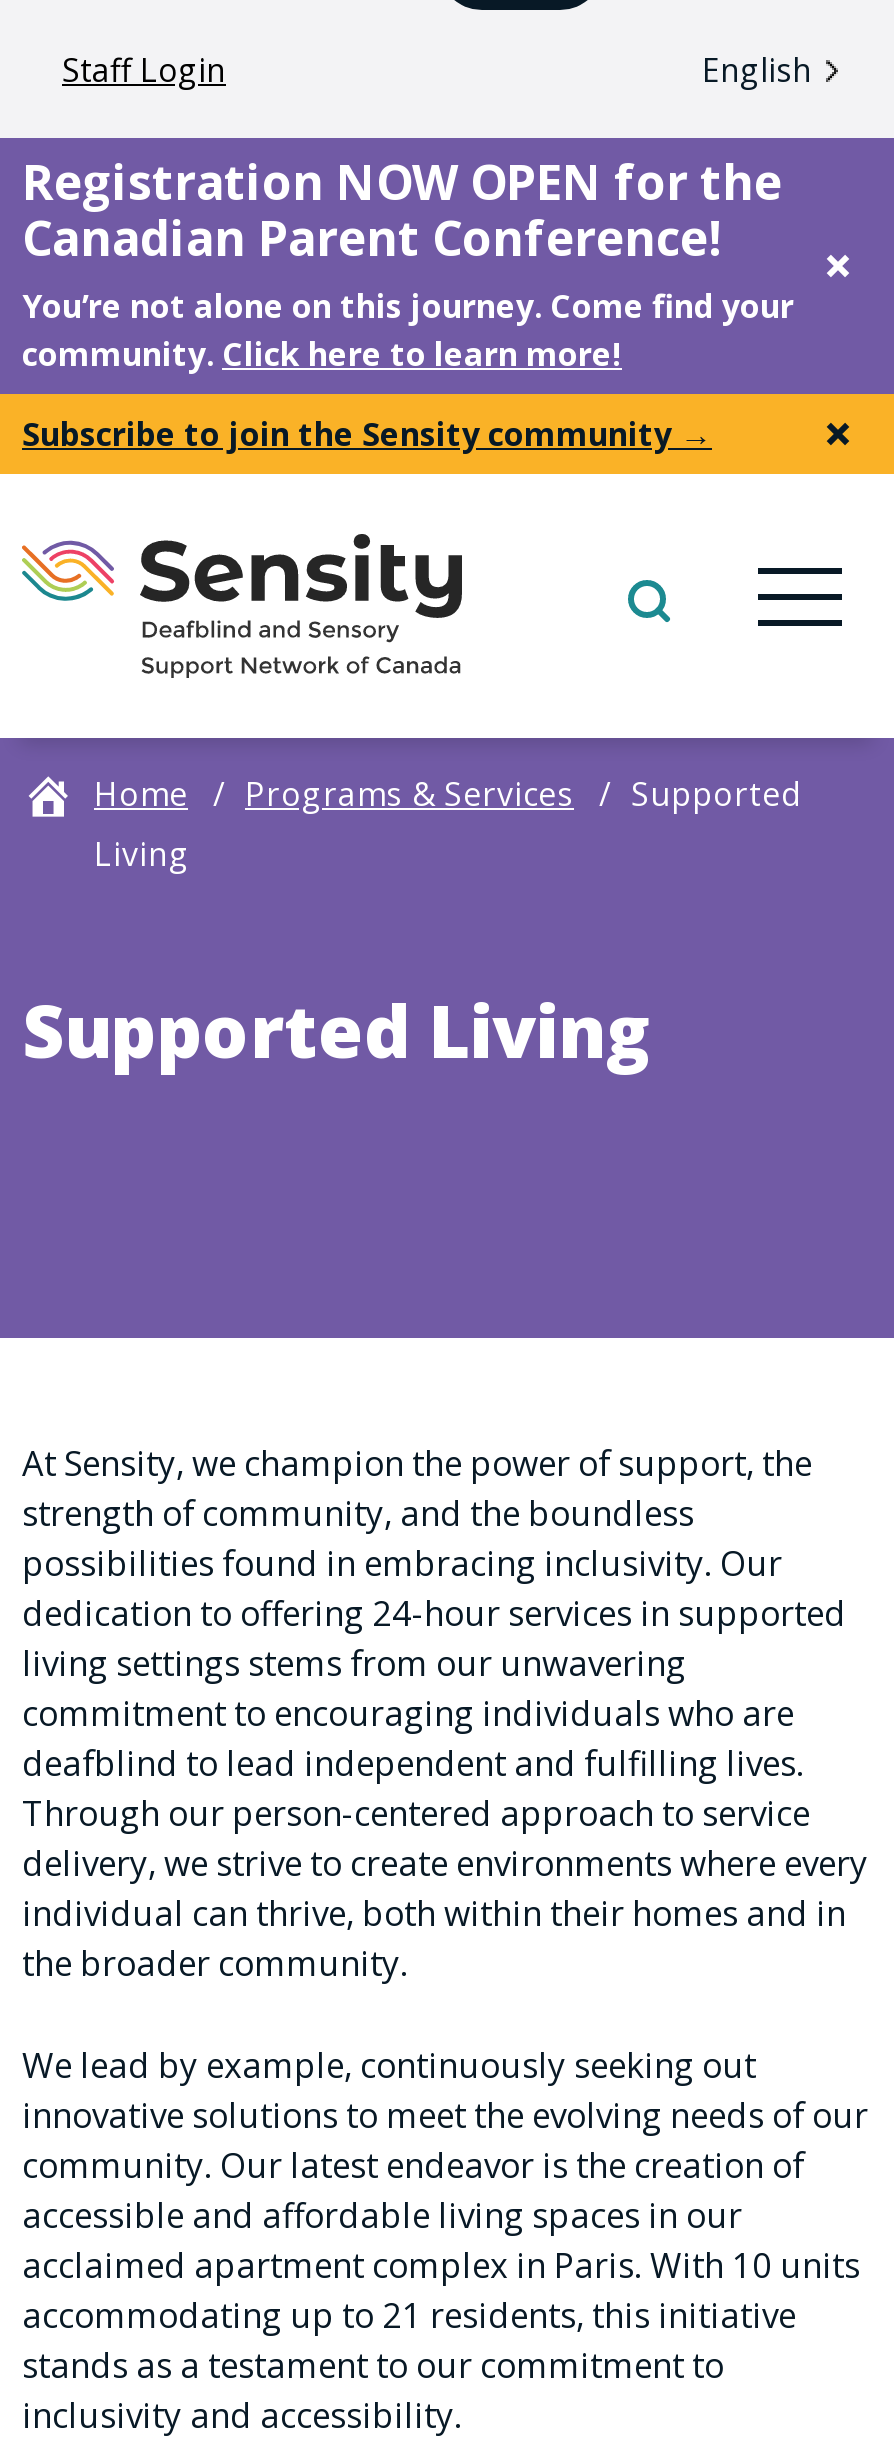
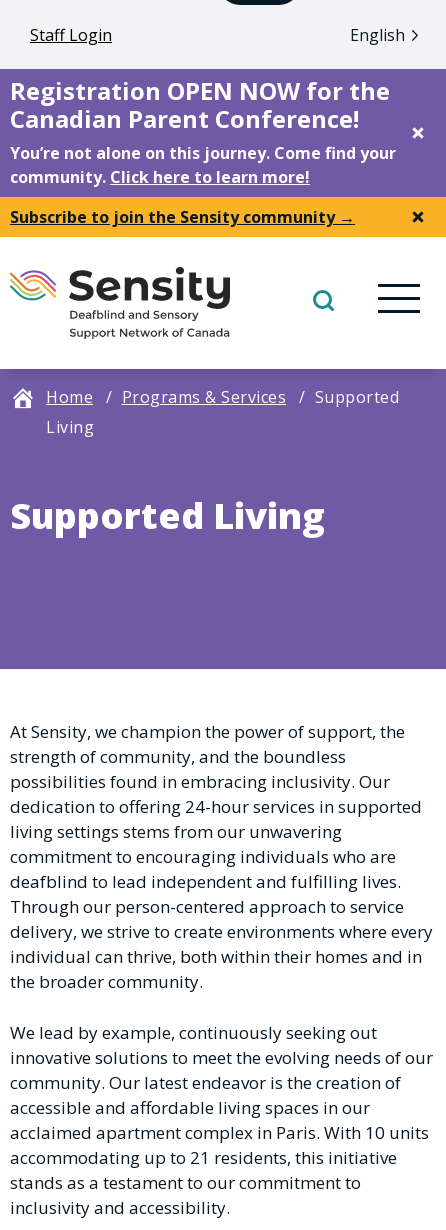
- Registration NOW OPEN for the
+ Registration OPEN NOW for the
